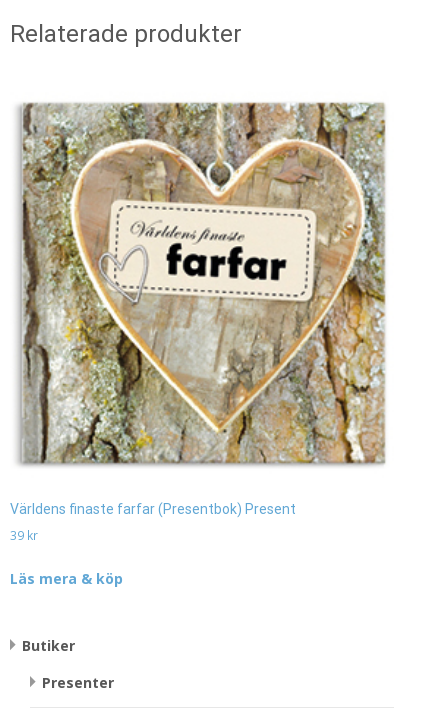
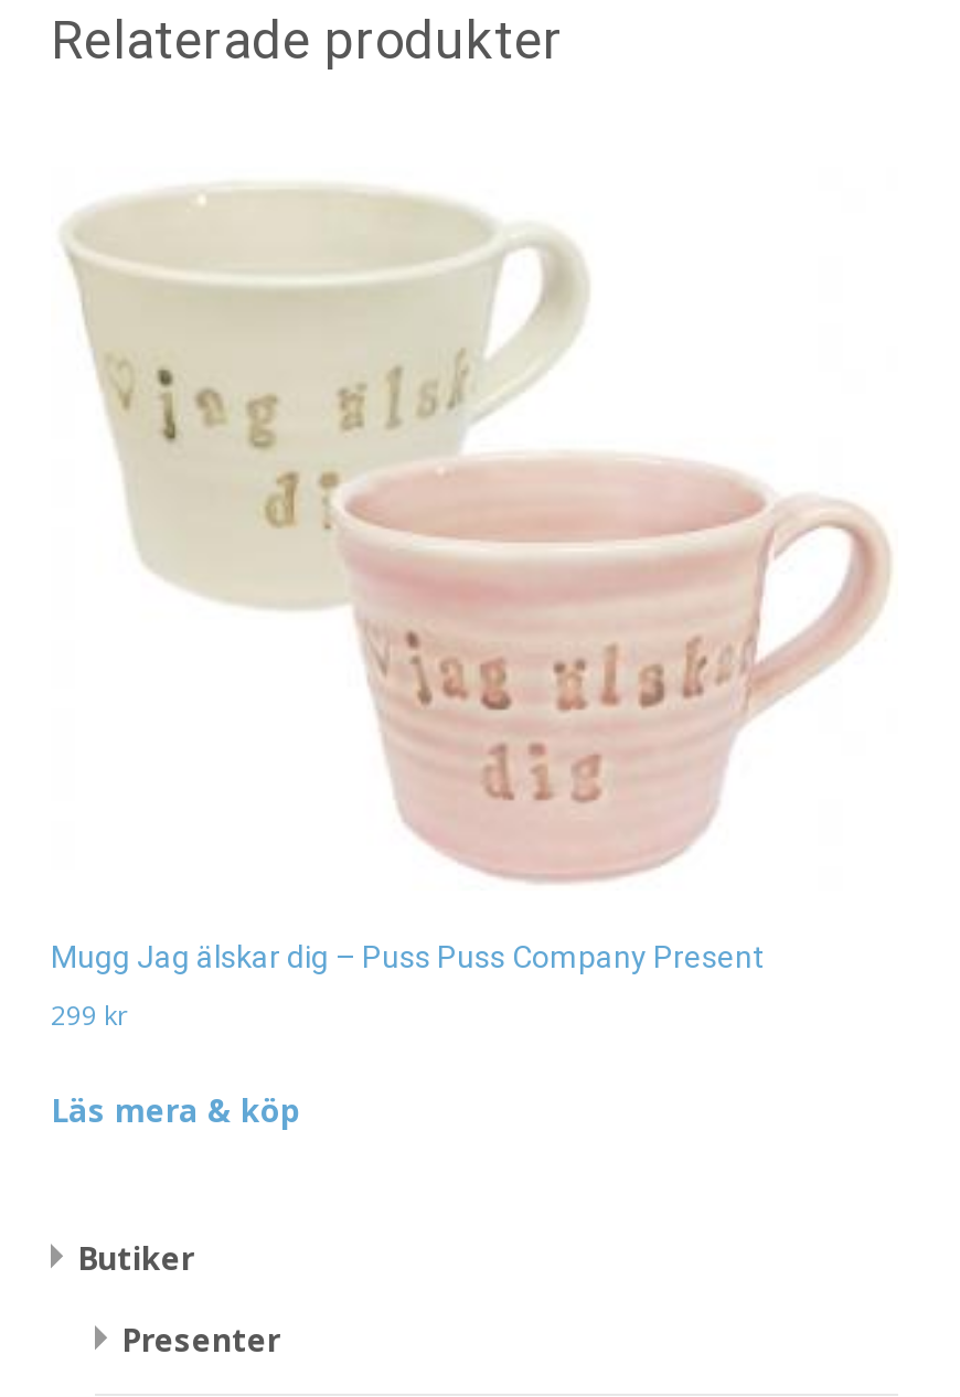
- [image]
- Världens finaste farfar (Presentbok) Present
+ [image]
+ Mugg Jag älskar dig – Puss Puss Company Present

- 39 kr
+ 299 kr
